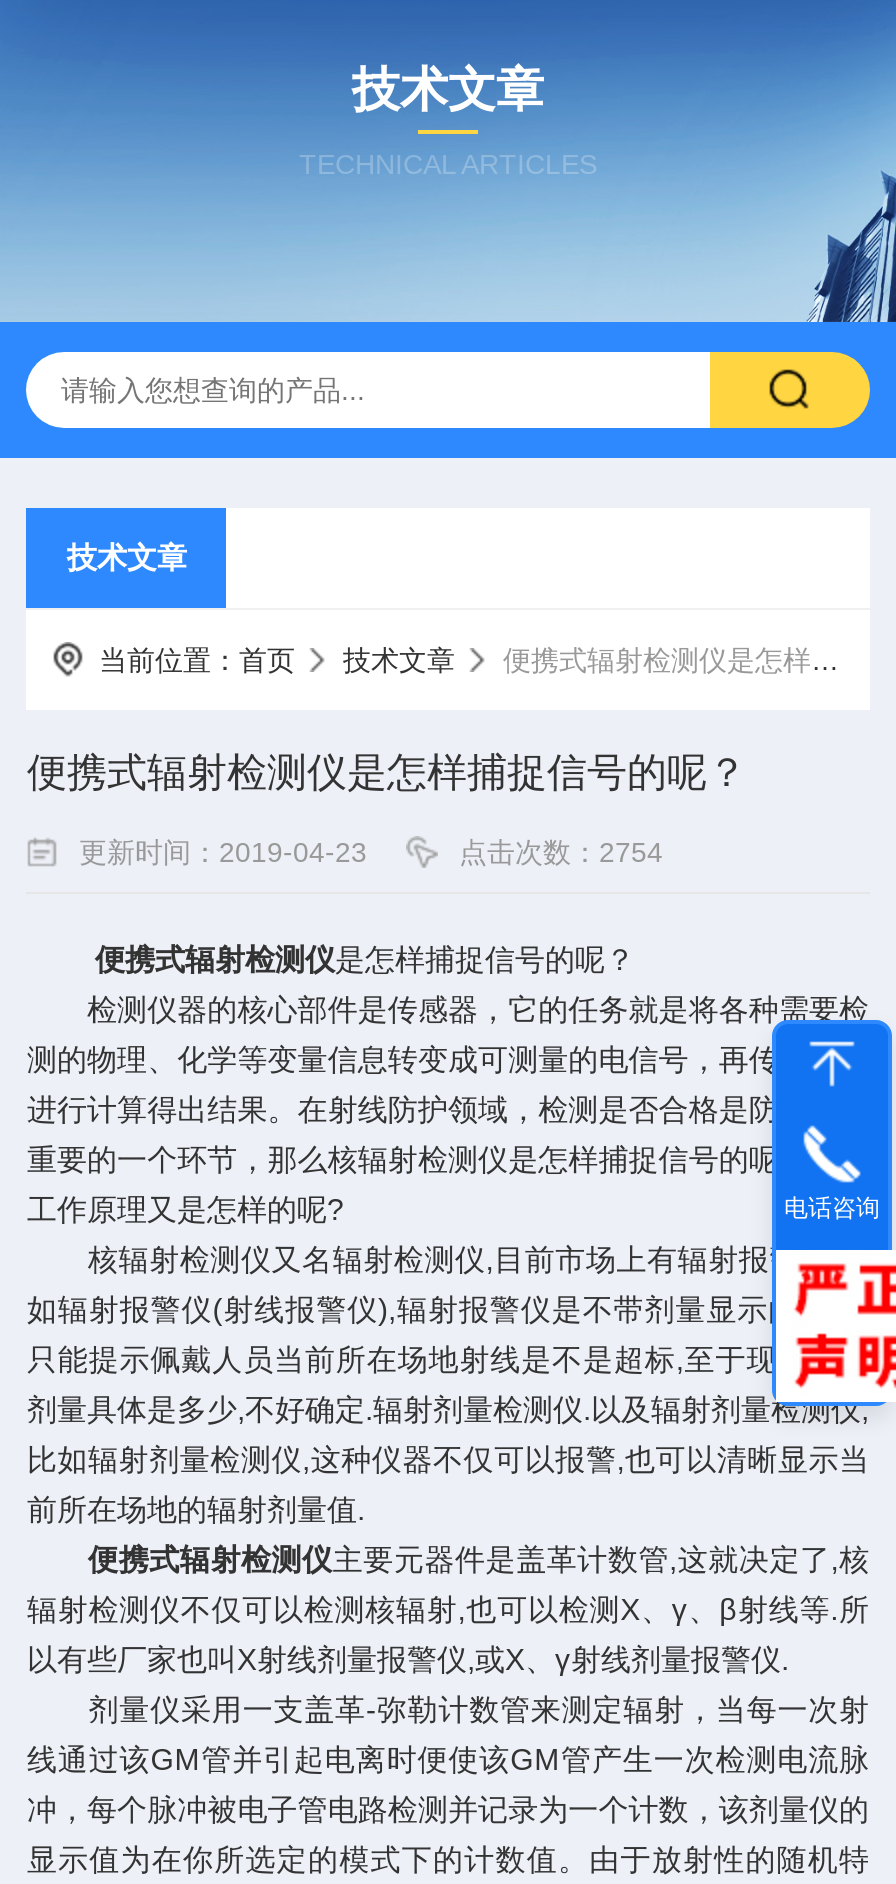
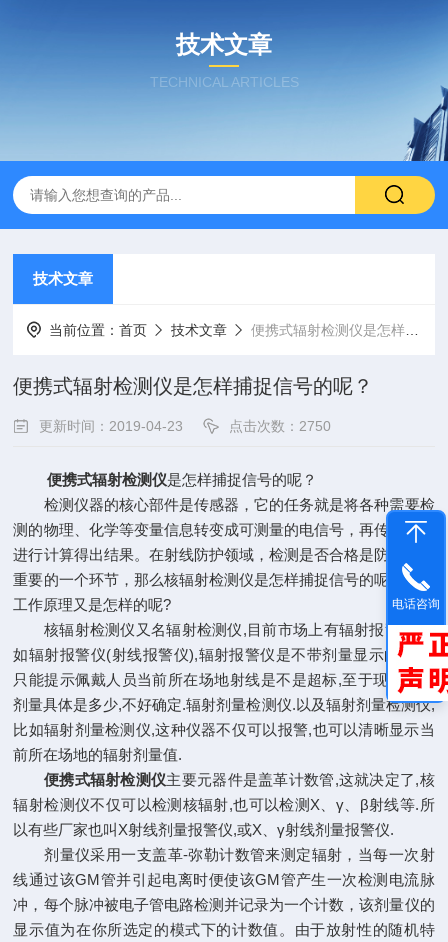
- 点击次数：2754
+ 点击次数：2750
